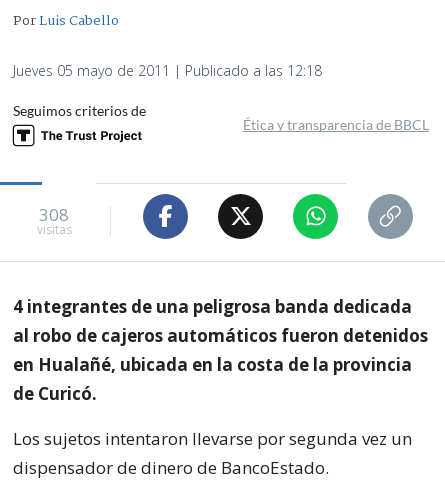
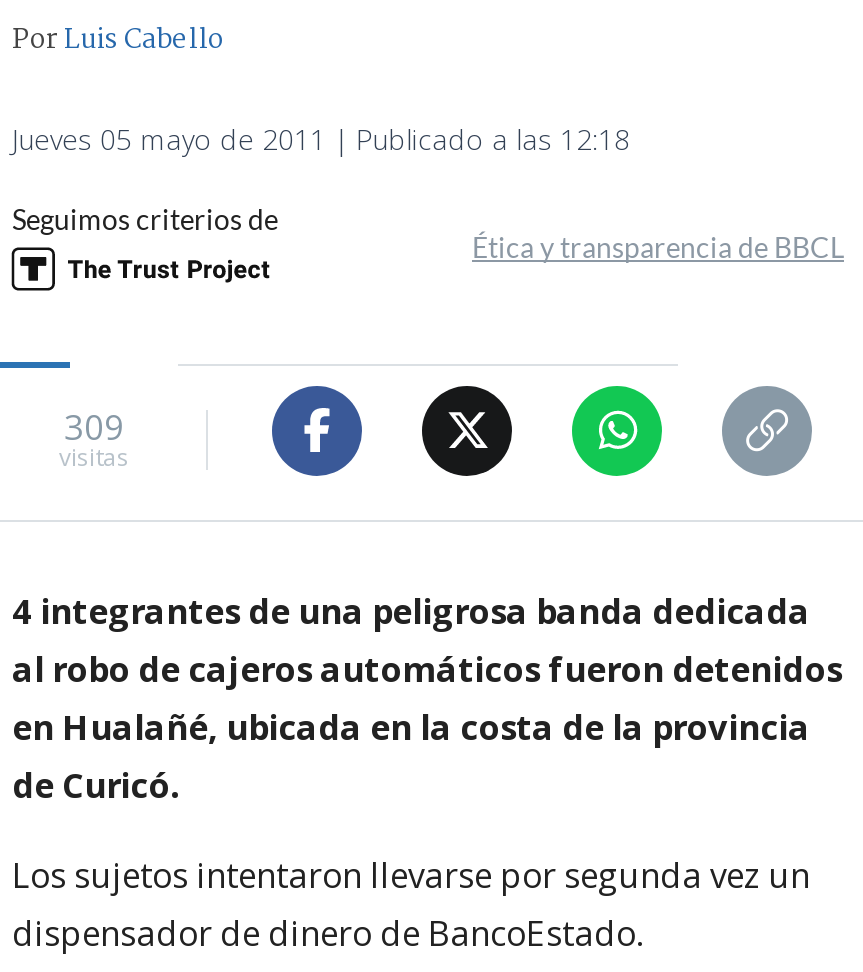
- 308
+ 309
